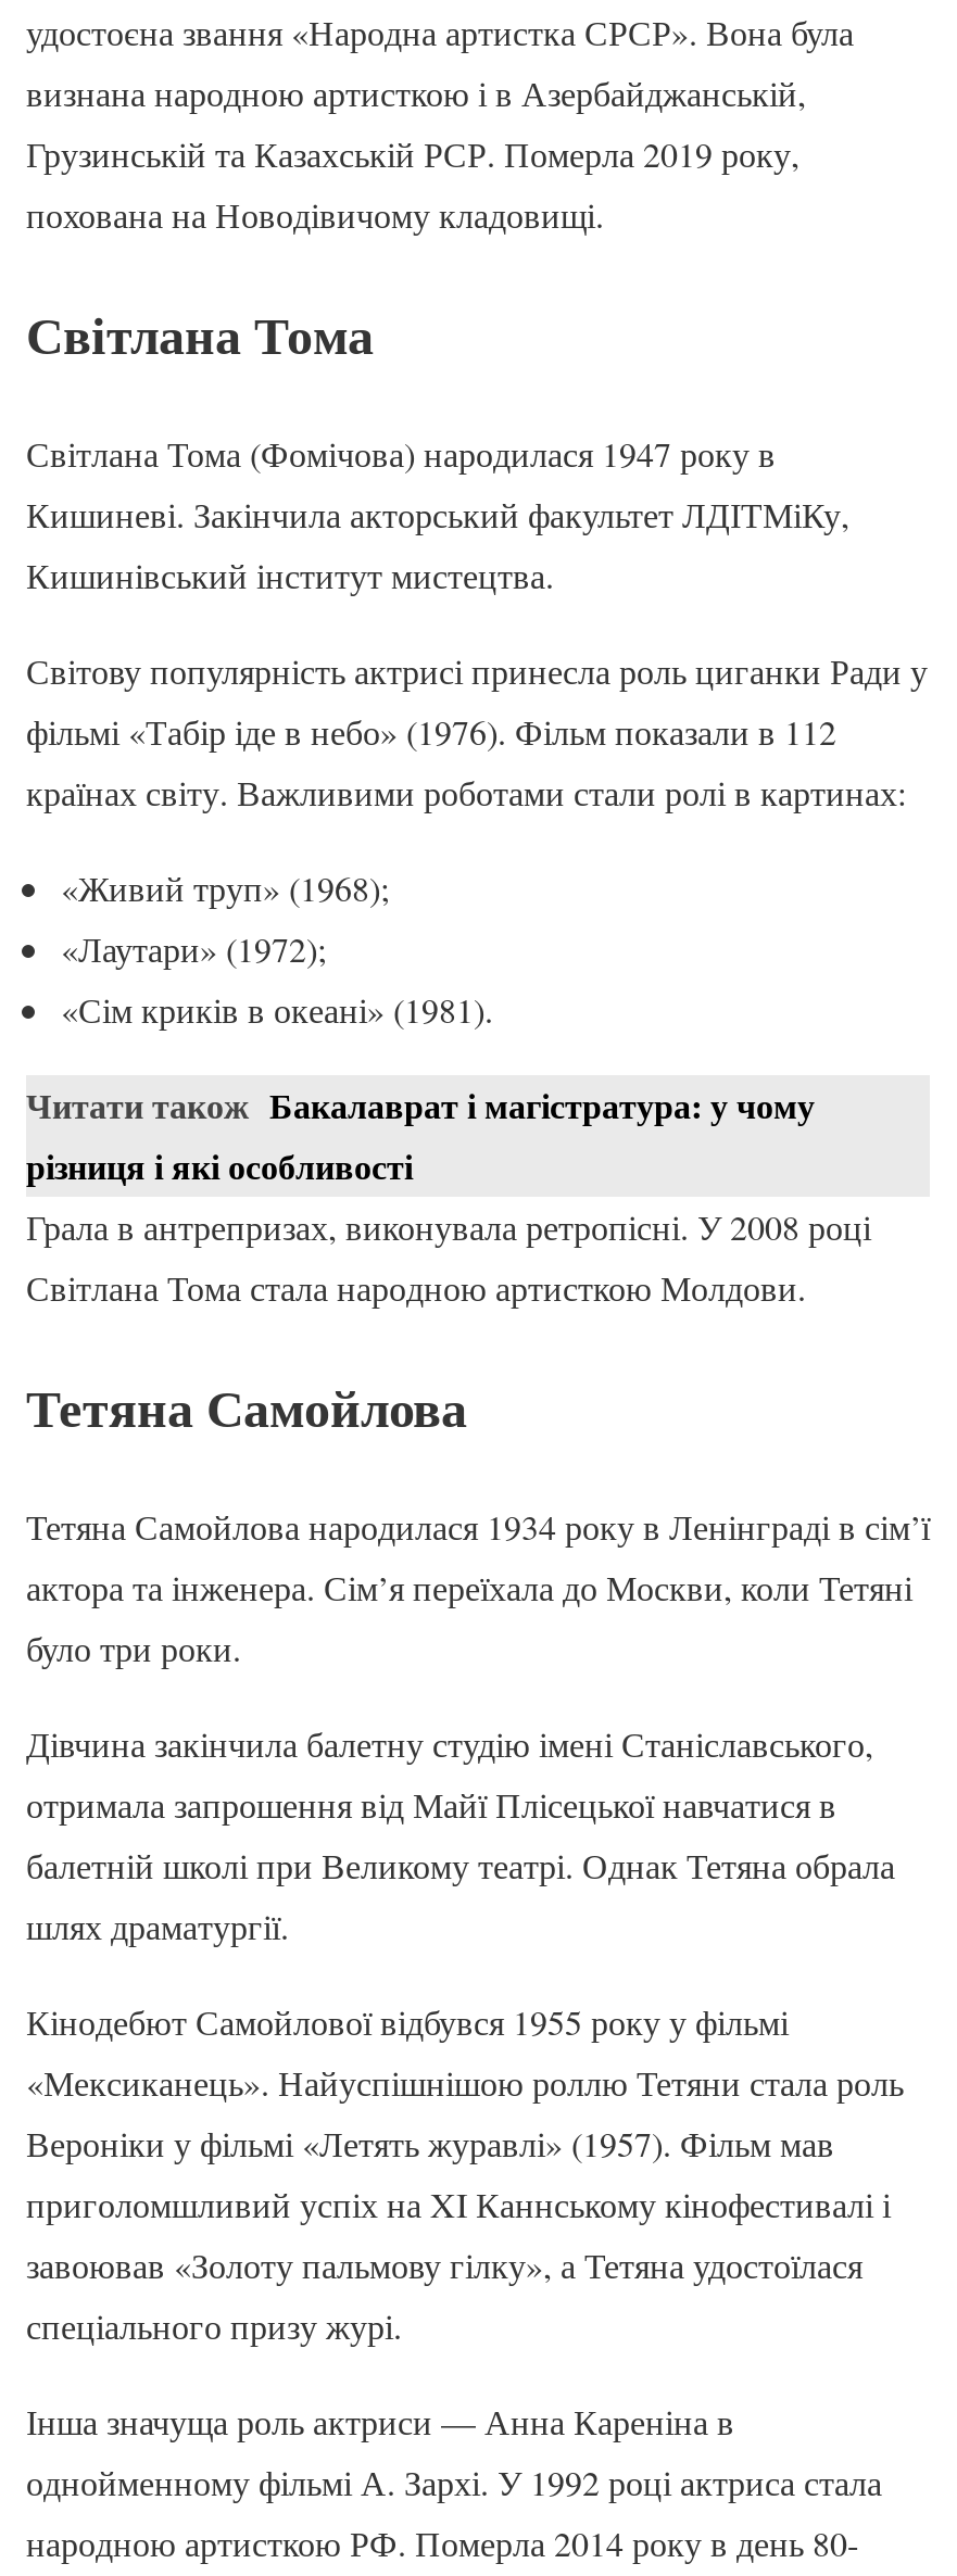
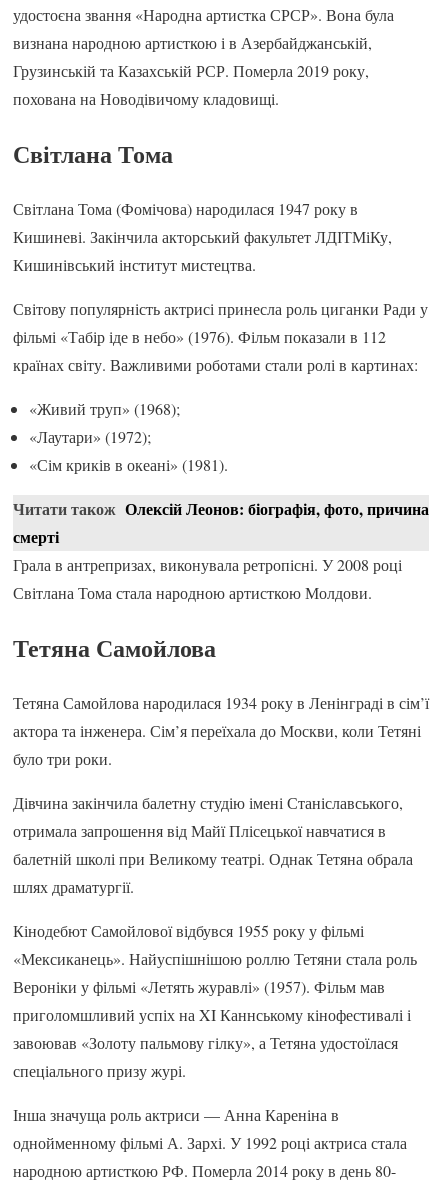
- Читати також Бакалаврат і магістратура: у чому
- різниця і які особливості
+ Читати також Олексій Леонов: біографія, фото, причина
+ смерті
